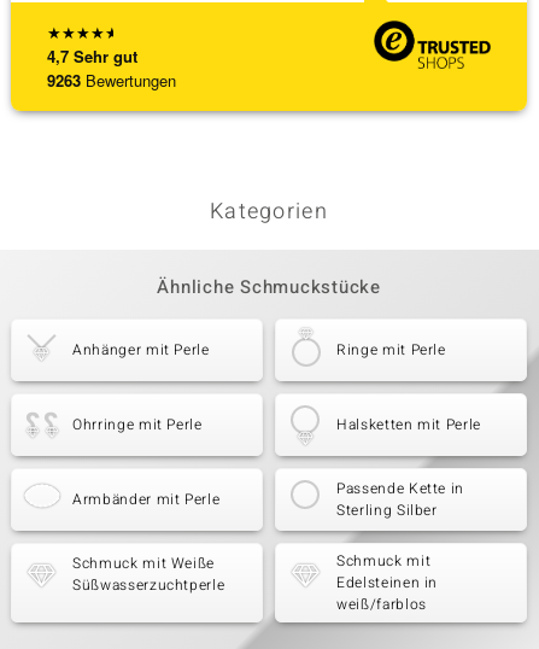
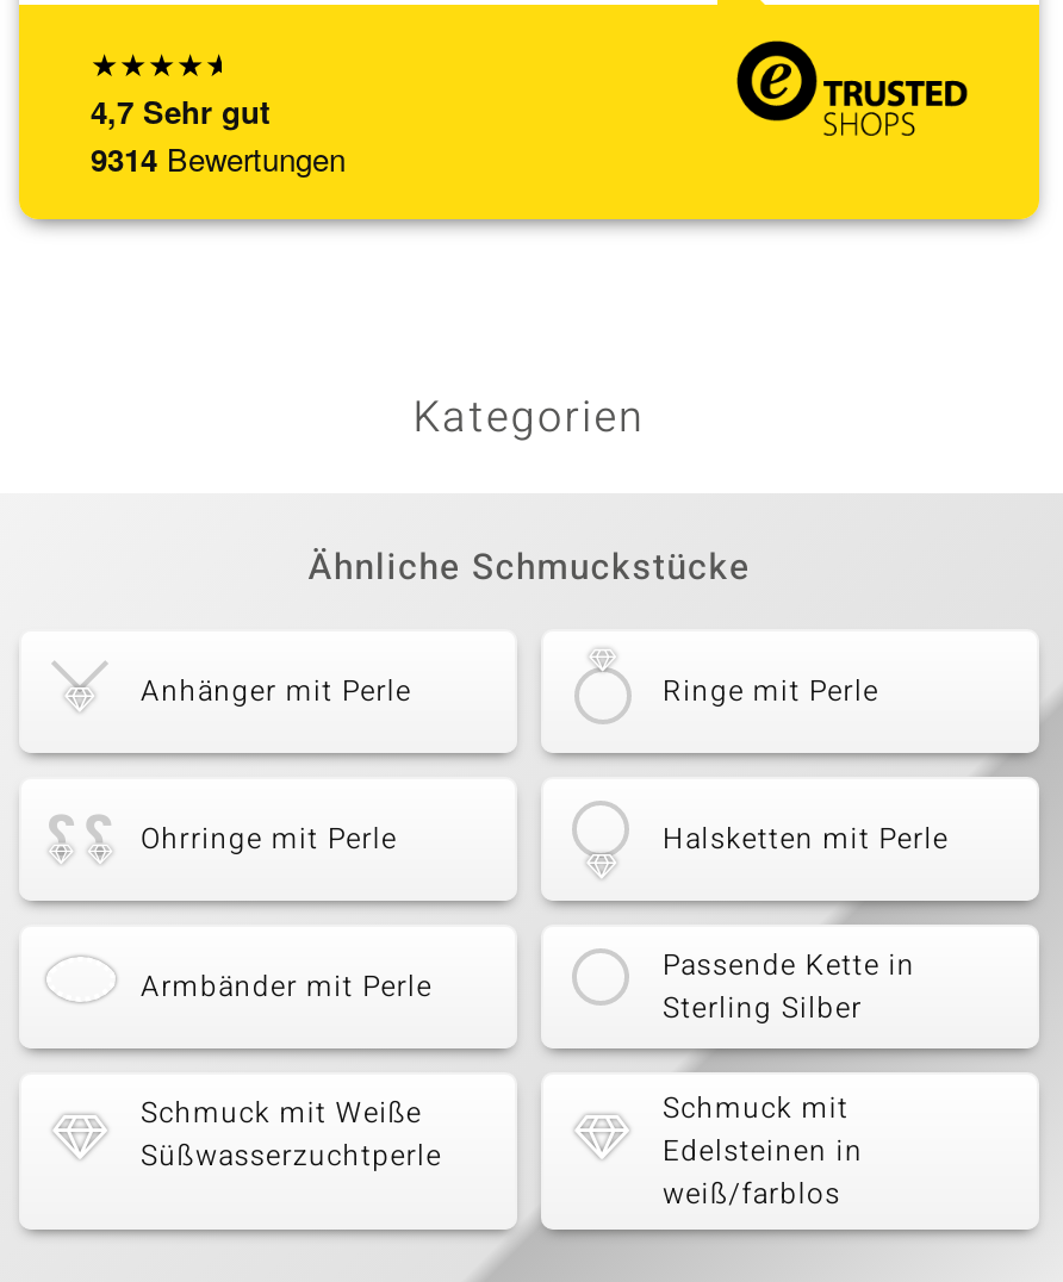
- 9263 Bewertungen
+ 9314 Bewertungen
